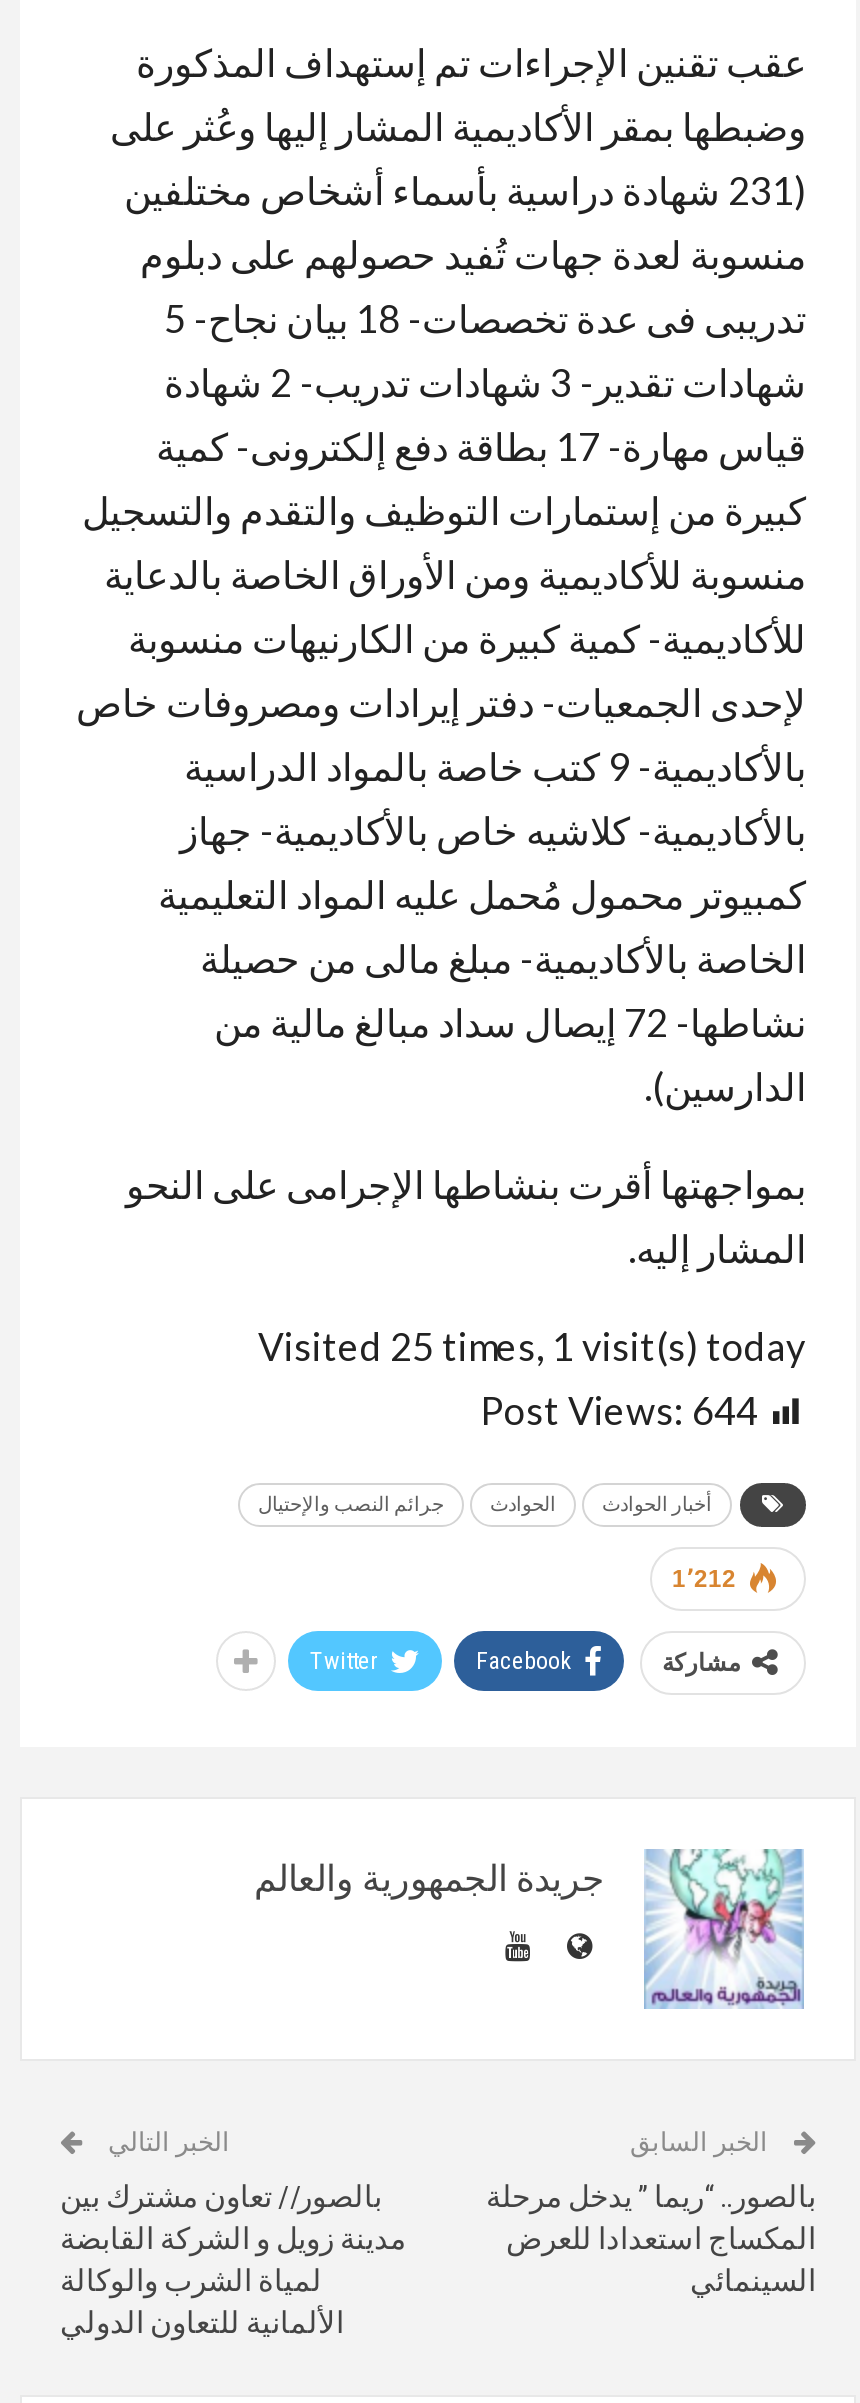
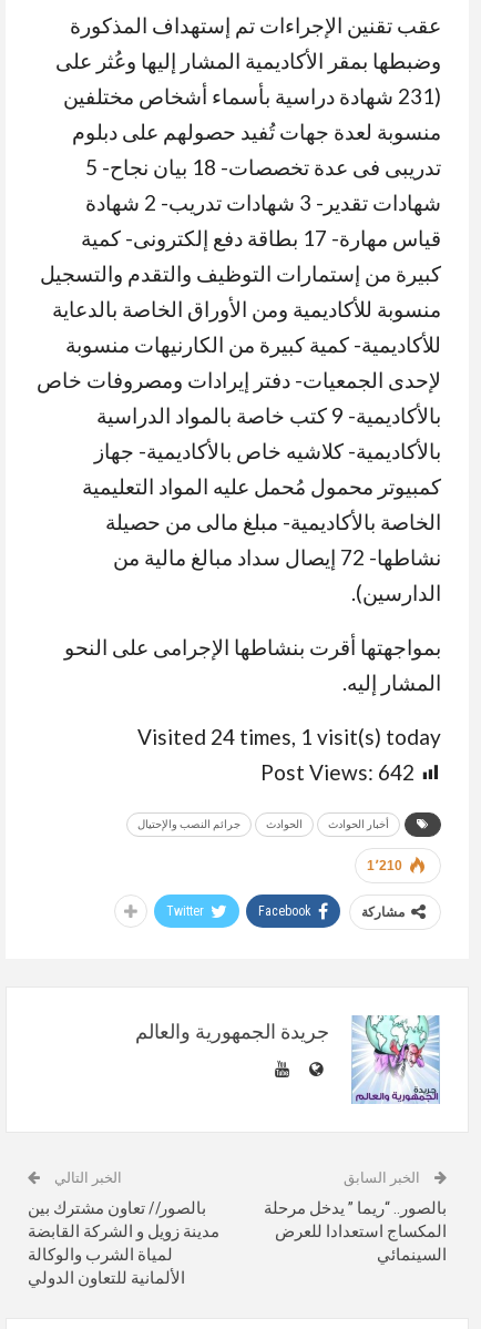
- Visited 25 times, 1 visit(s) today
+ Visited 24 times, 1 visit(s) today

- Post Views: 644
+ Post Views: 642

- 1٬212
+ 1٬210
